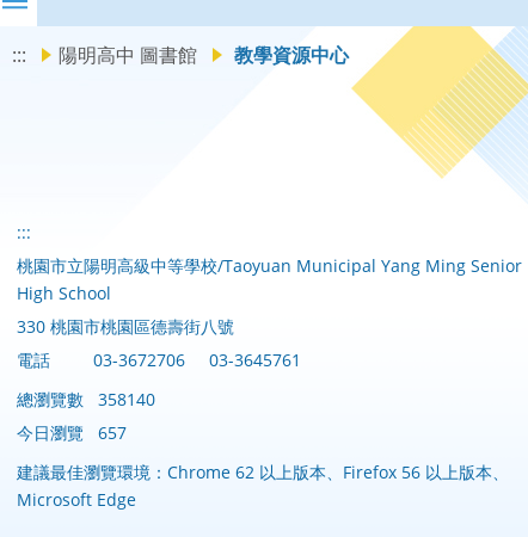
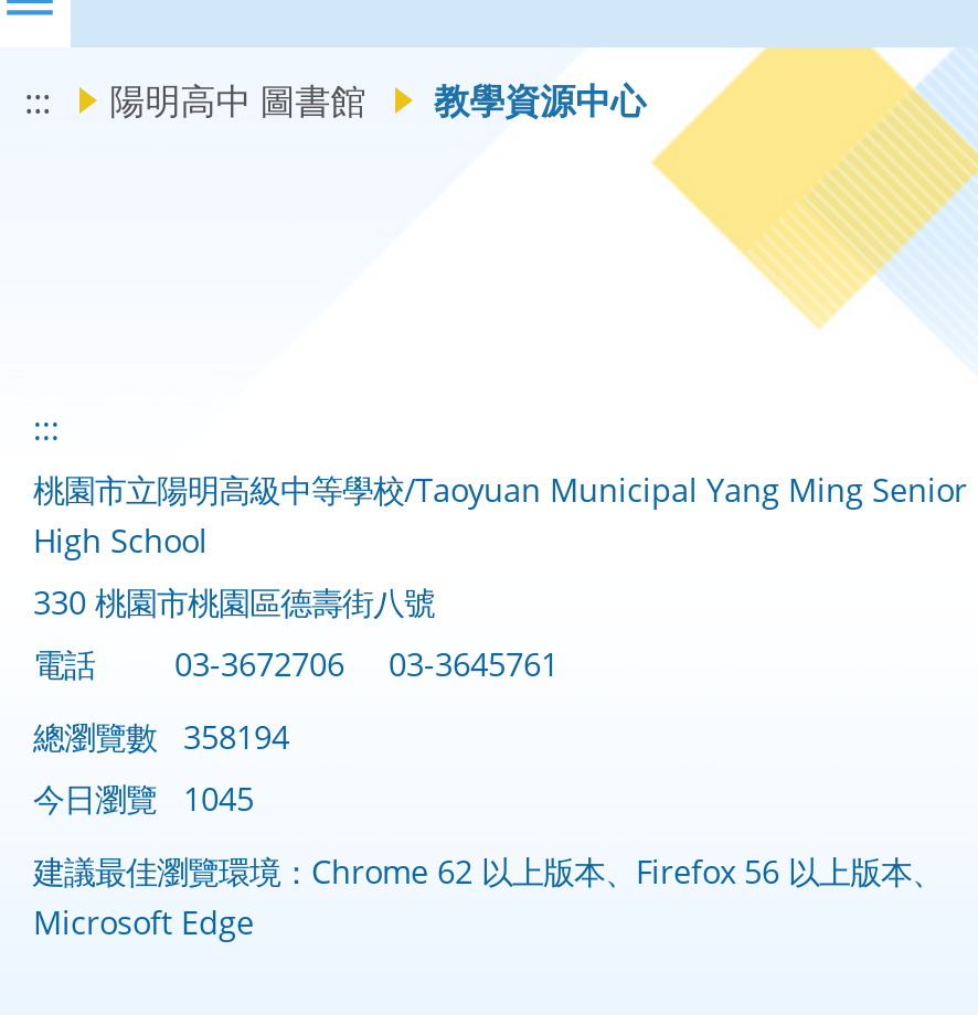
- 總瀏覽數 358140
+ 總瀏覽數 358194

- 今日瀏覽 657
+ 今日瀏覽 1045
